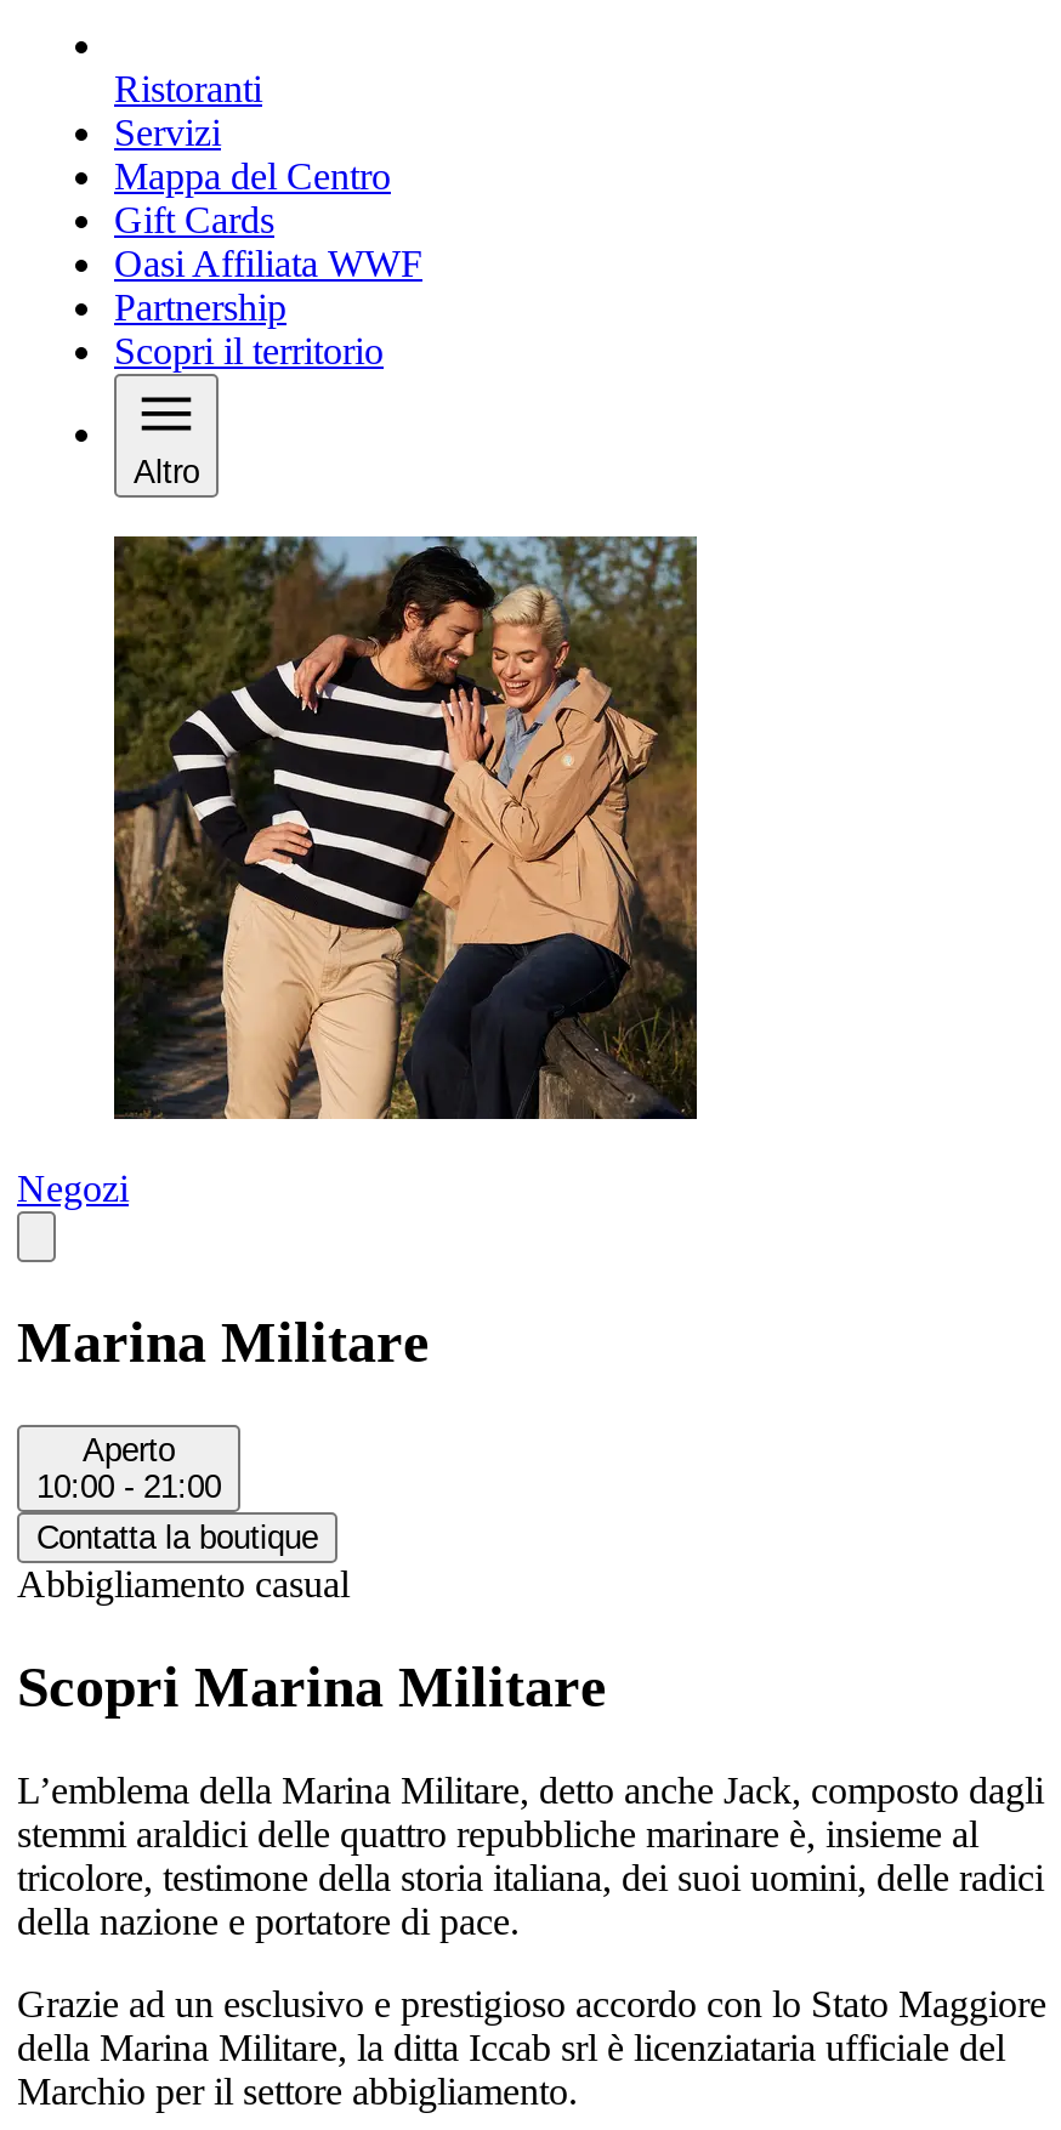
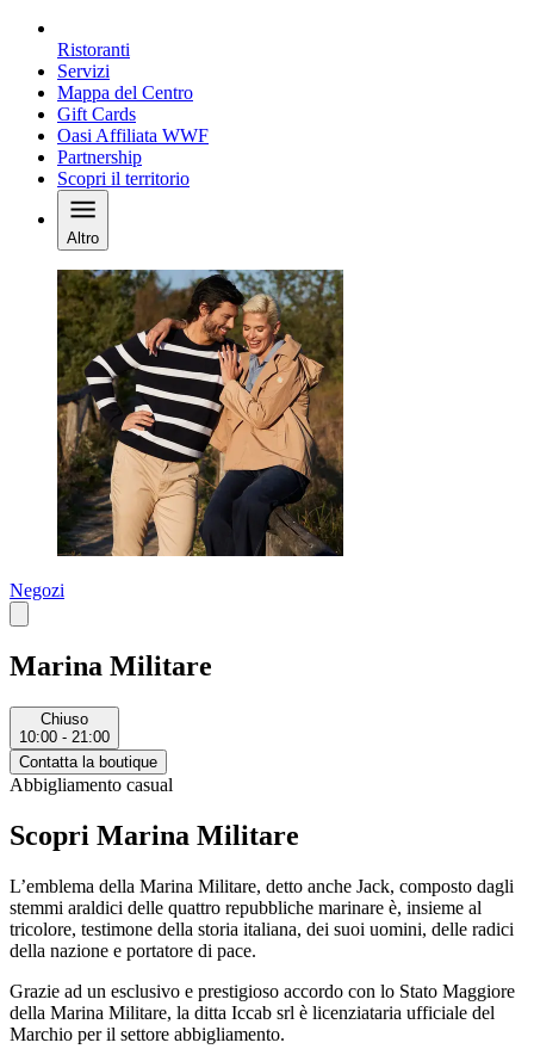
- Aperto
+ Chiuso
